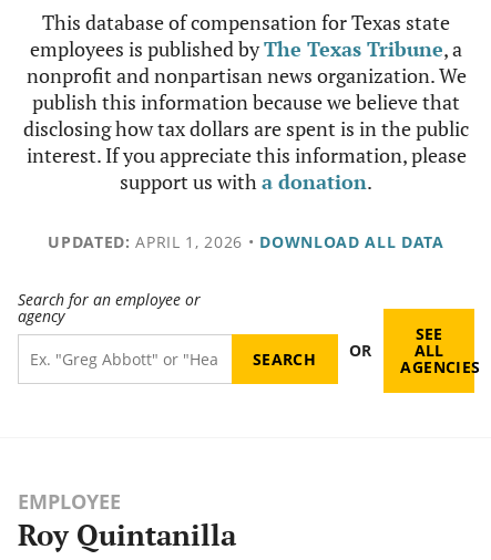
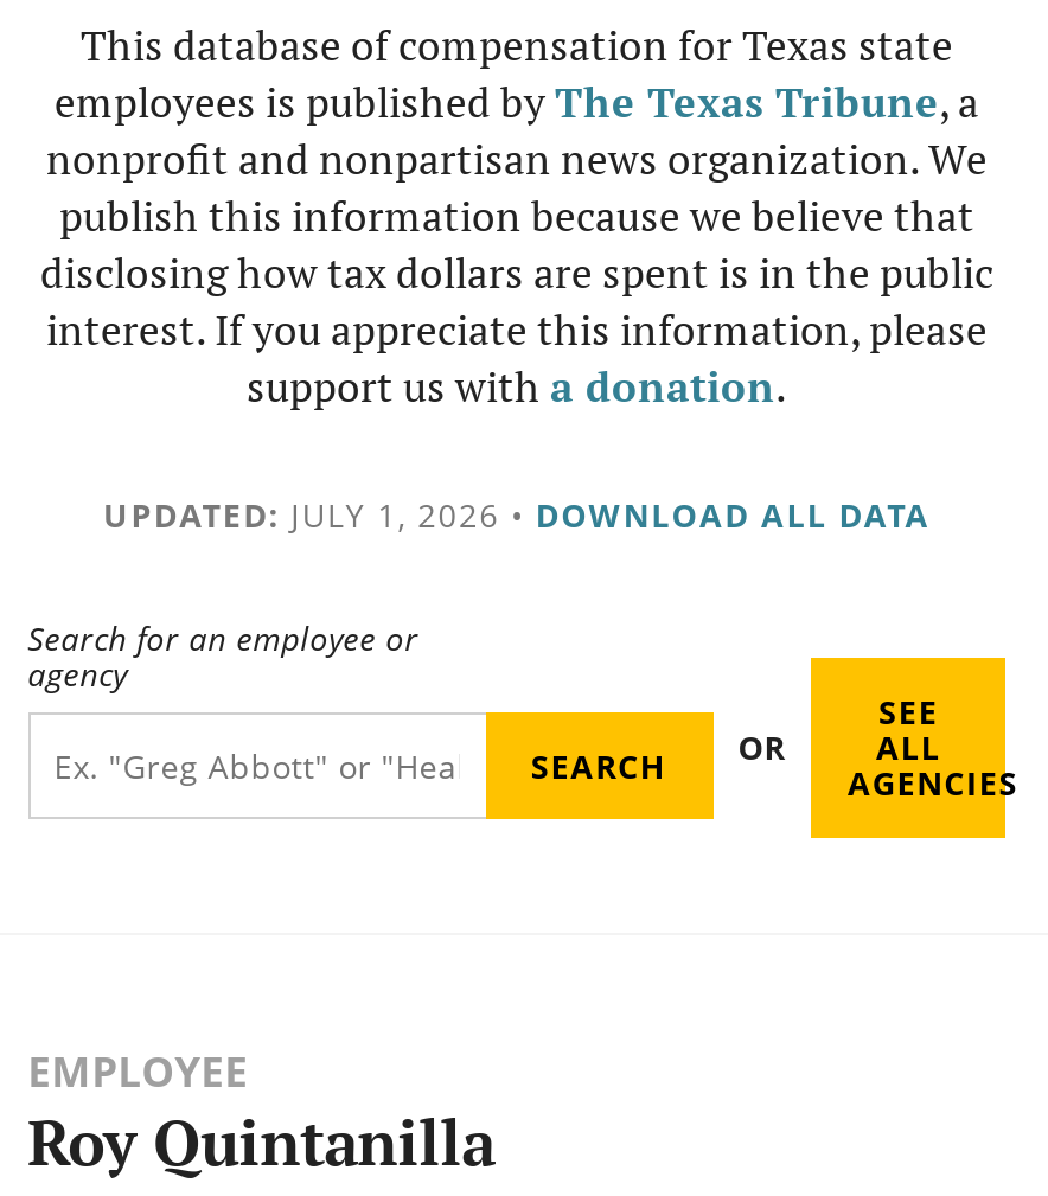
- UPDATED: APRIL 1, 2026 • DOWNLOAD ALL DATA
+ UPDATED: JULY 1, 2026 • DOWNLOAD ALL DATA
